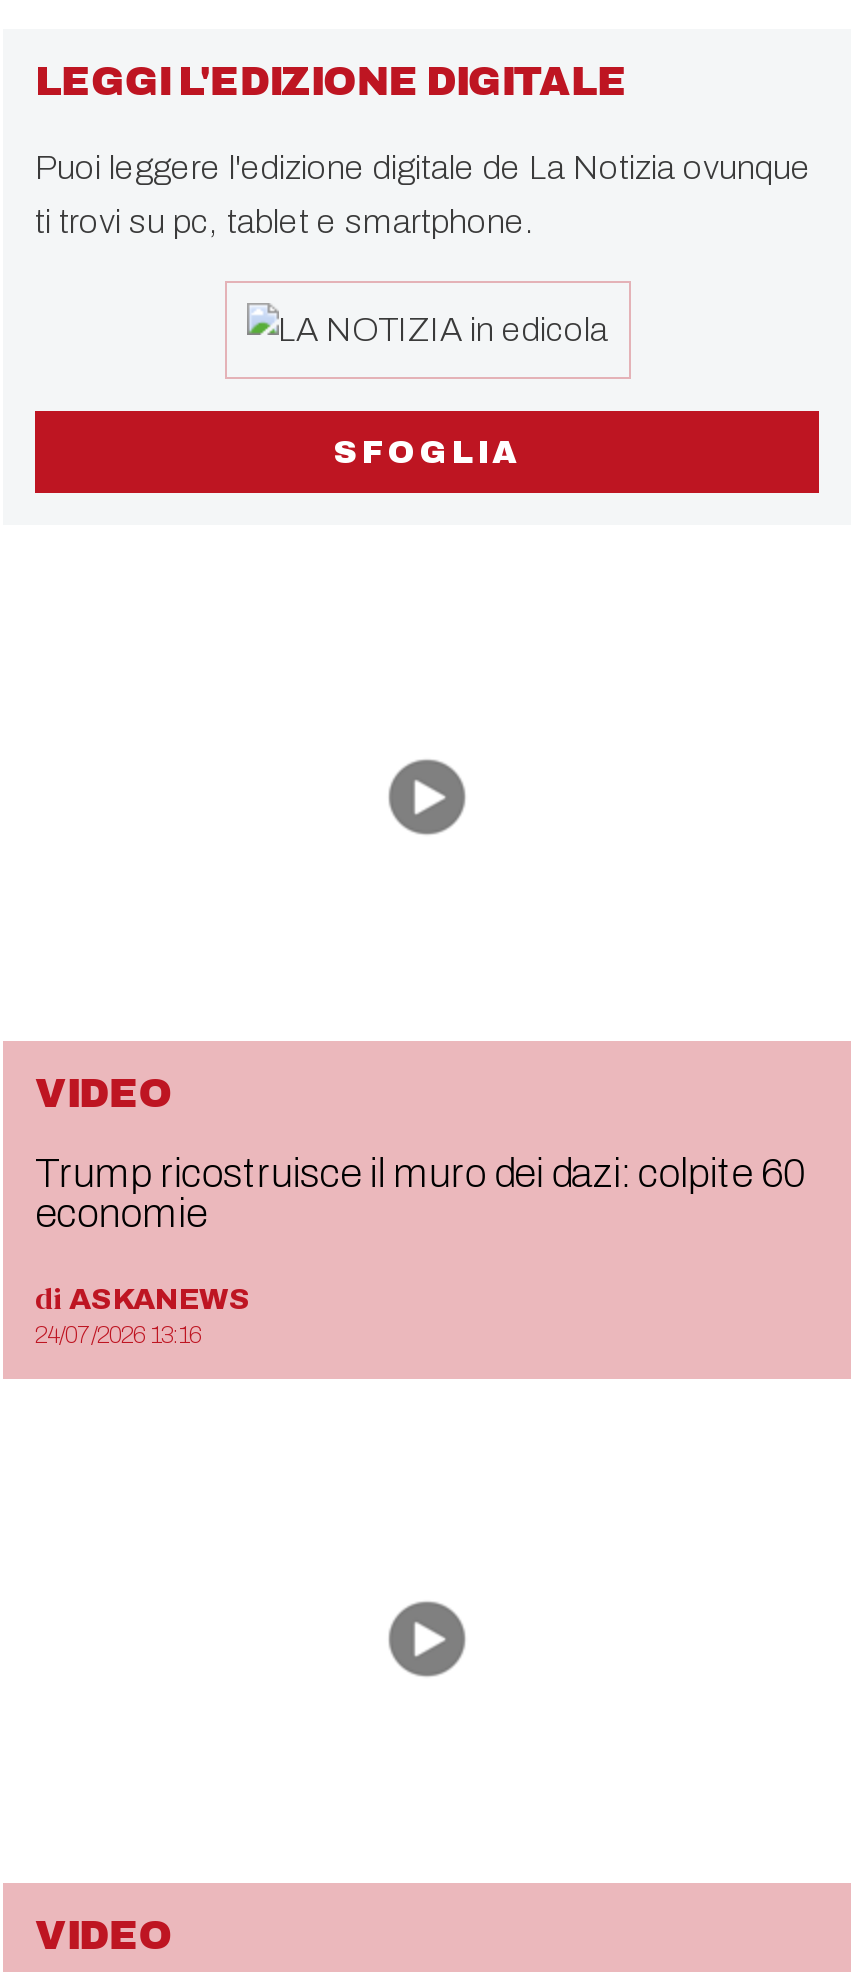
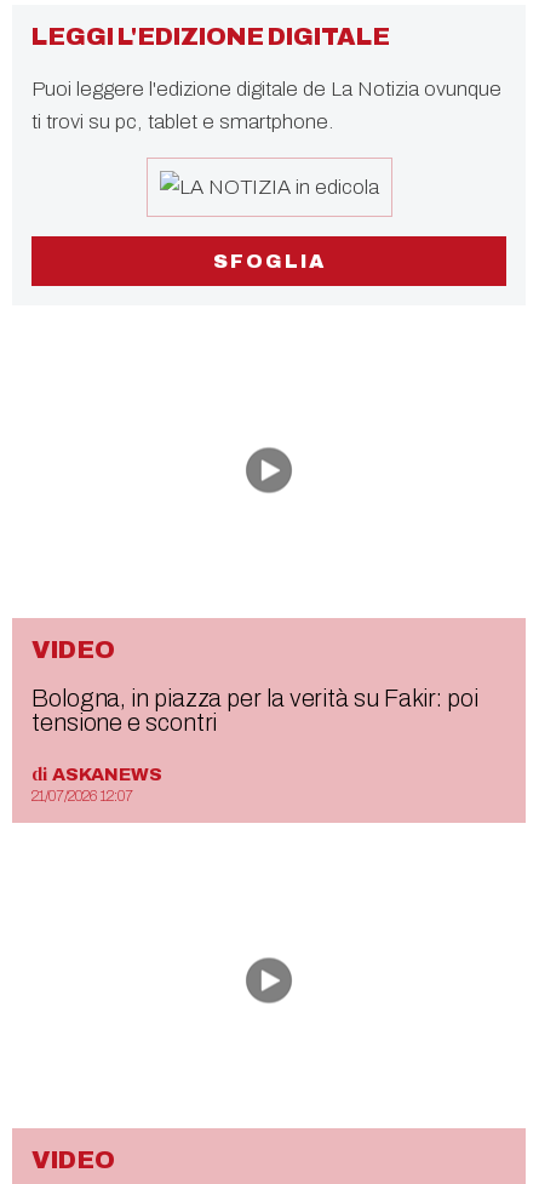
- Trump ricostruisce il muro dei dazi: colpite 60
- economie
+ Bologna, in piazza per la verità su Fakir: poi
+ tensione e scontri

- 24/07/2026 13:16
+ 21/07/2026 12:07
